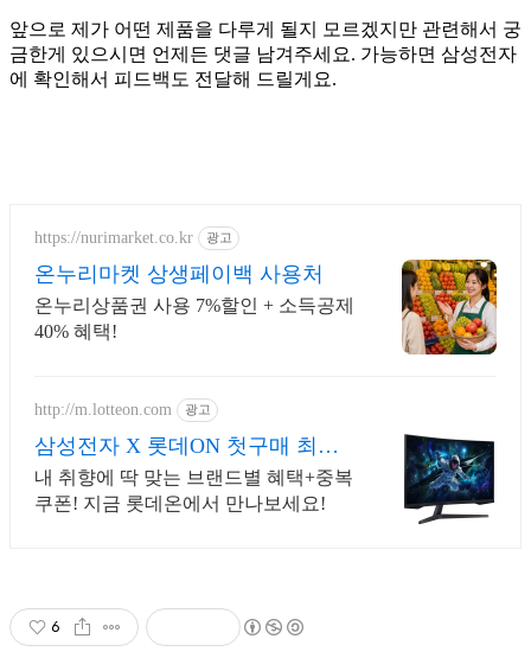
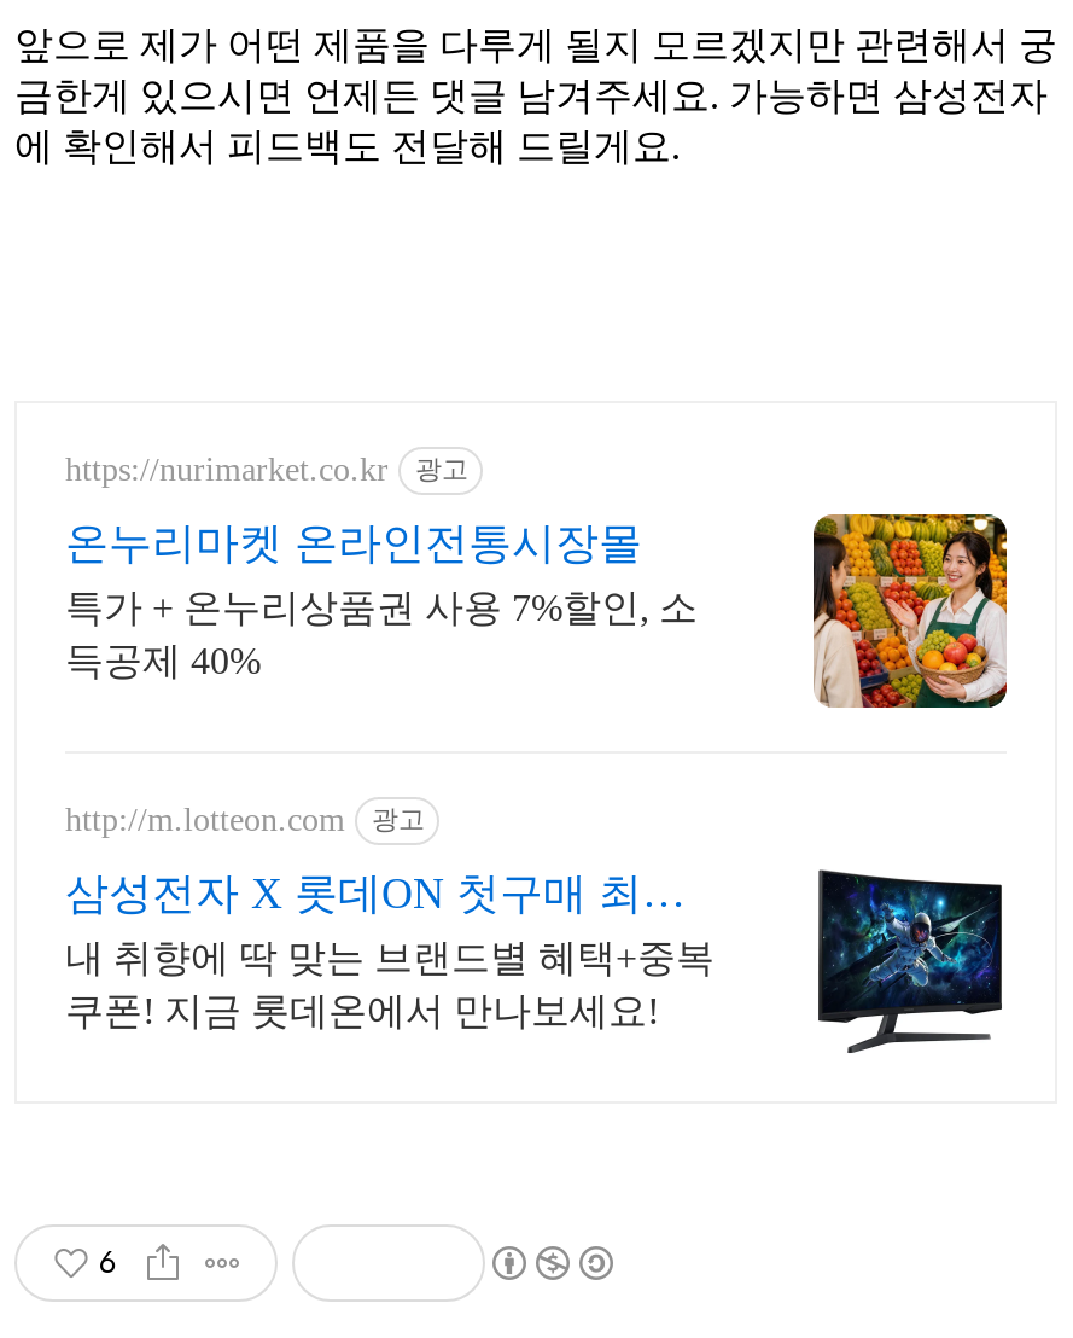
- 온누리마켓 상생페이백 사용처
- 온누리상품권 사용 7%할인 + 소득공제
- 40% 혜택!
+ 온누리마켓 온라인전통시장몰
+ 특가 + 온누리상품권 사용 7%할인, 소
+ 득공제 40%
